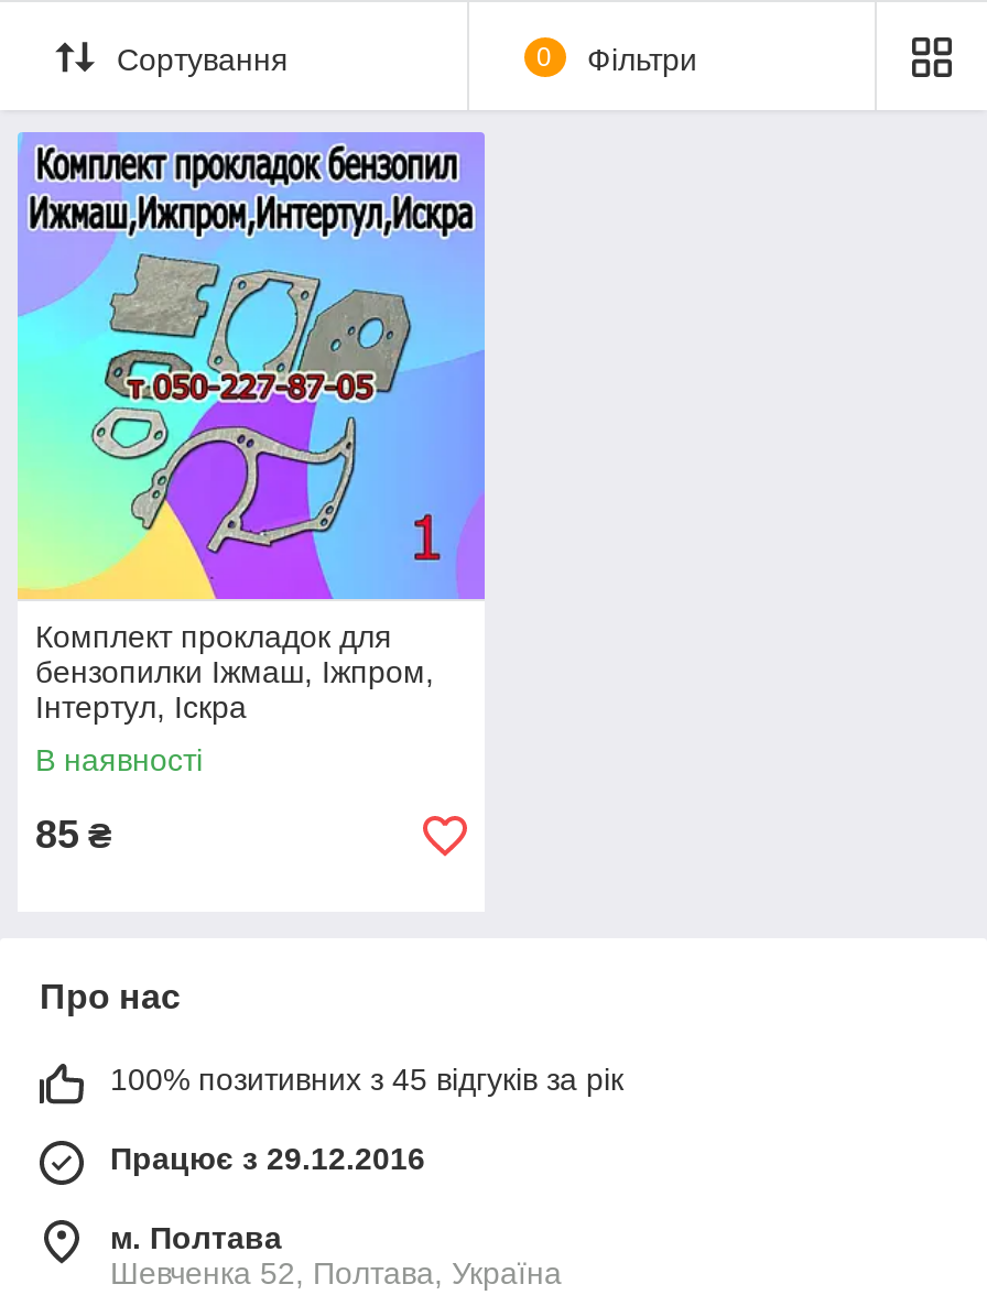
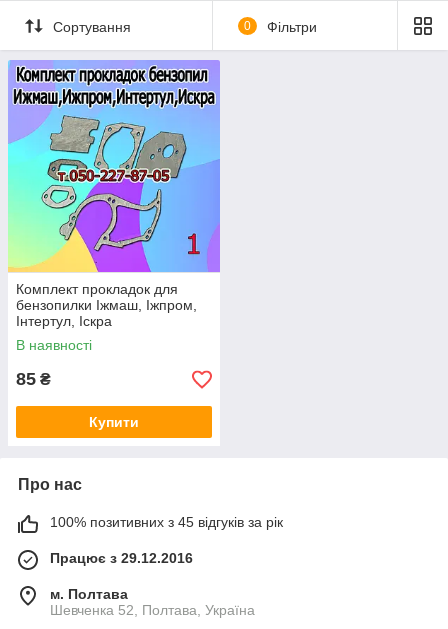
+ Купити
